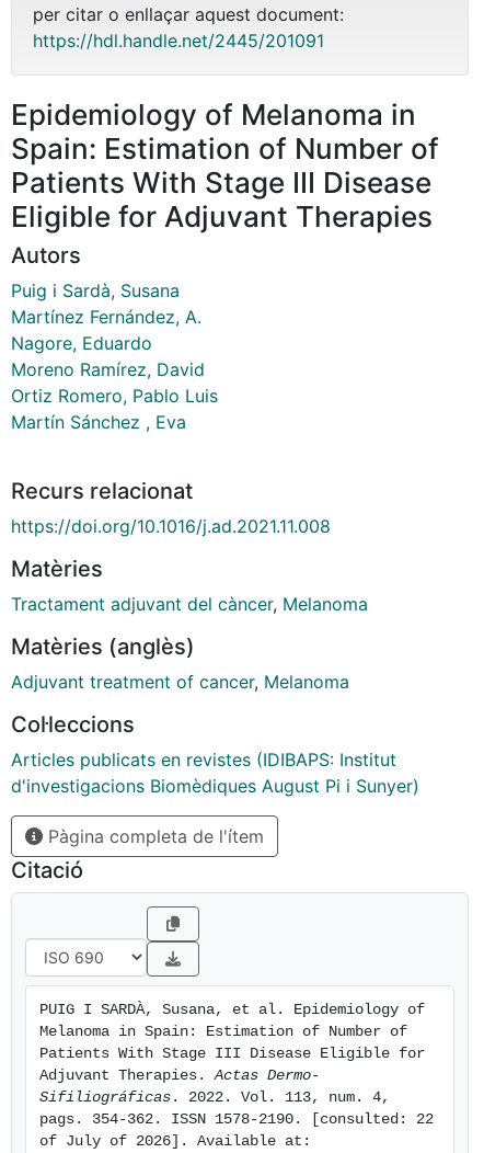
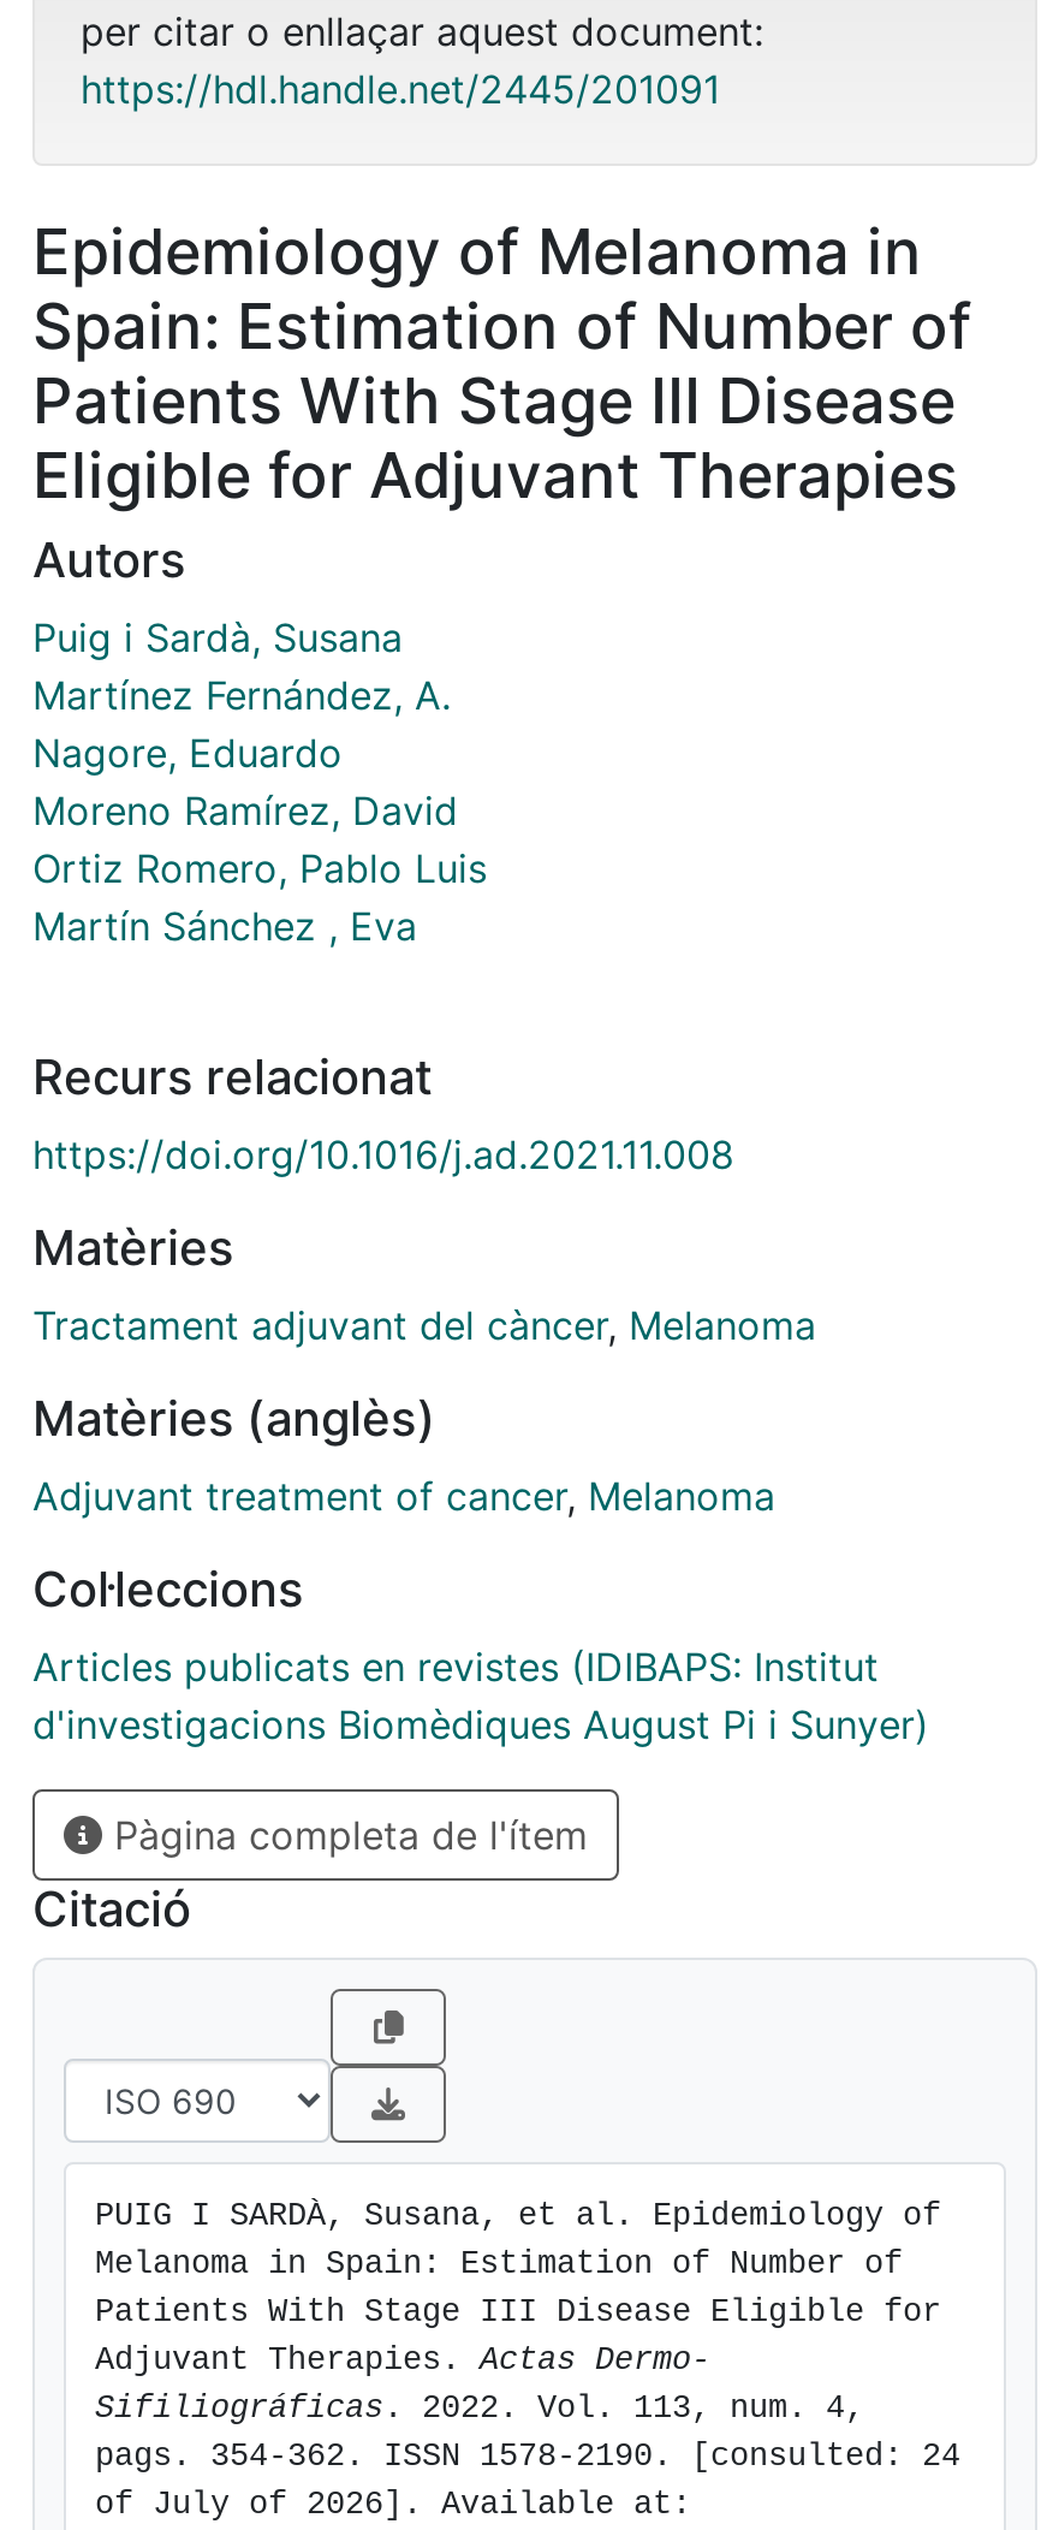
- pags. 354-362. ISSN 1578-2190. [consulted: 22
+ pags. 354-362. ISSN 1578-2190. [consulted: 24
